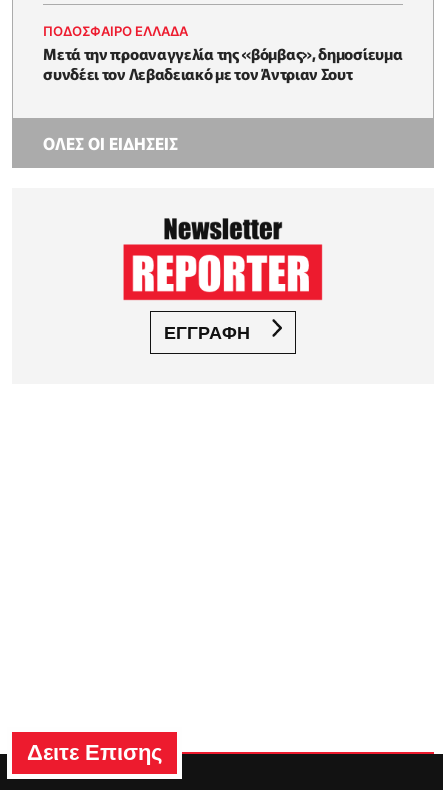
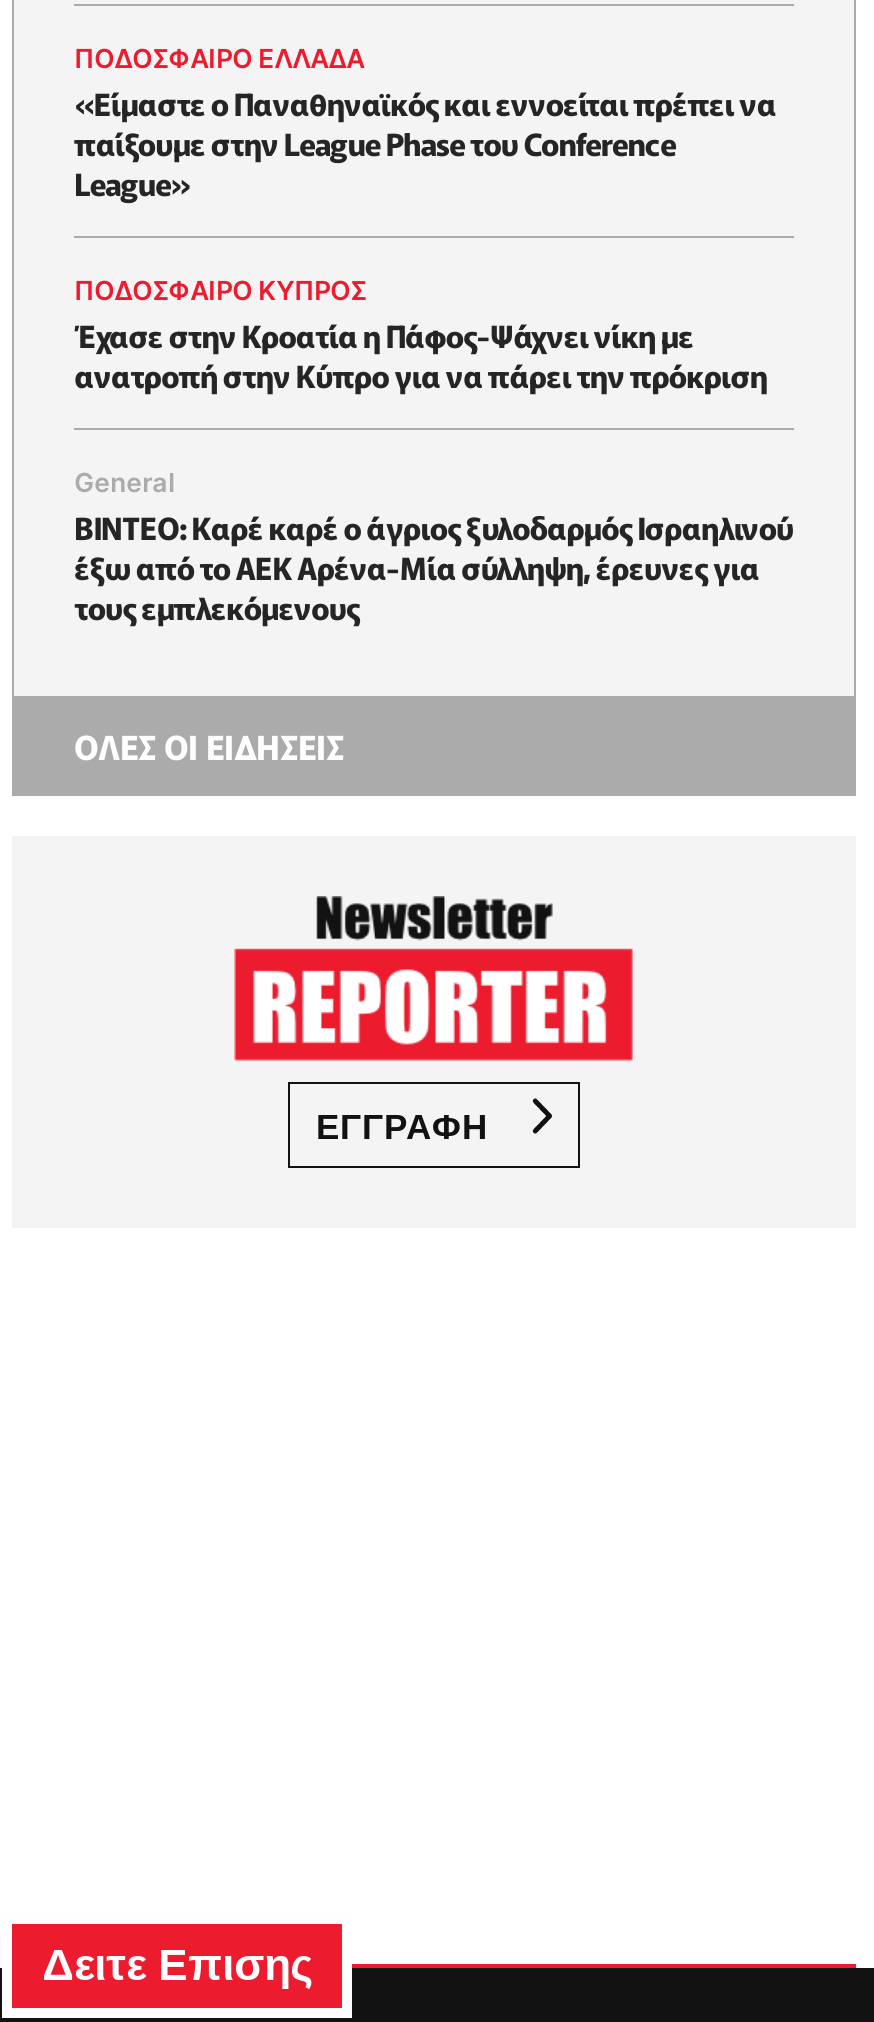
- Μετά την προαναγγελία της «βόμβας», δημοσίευμα
- συνδέει τον Λεβαδειακό με τον Άντριαν Σουτ
+ «Είμαστε ο Παναθηναϊκός και εννοείται πρέπει να
+ παίξουμε στην League Phase του Conference
+ League»
+ ΠΟΔΟΣΦΑΙΡΟ ΚΥΠΡΟΣ
+ Έχασε στην Κροατία η Πάφος-Ψάχνει νίκη με
+ ανατροπή στην Κύπρο για να πάρει την πρόκριση
+ General
+ ΒΙΝΤΕΟ: Καρέ καρέ ο άγριος ξυλοδαρμός Ισραηλινού
+ έξω από το ΑΕΚ Αρένα-Μία σύλληψη, έρευνες για
+ τους εμπλεκόμενους
